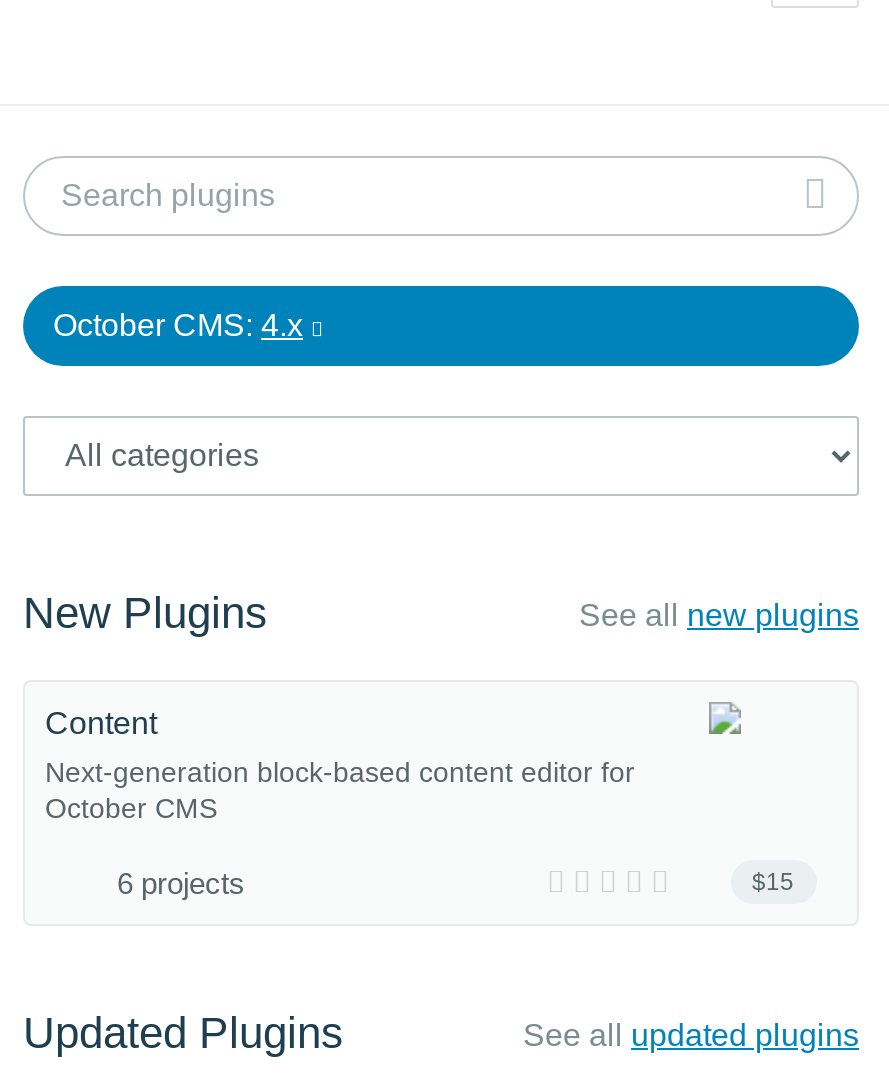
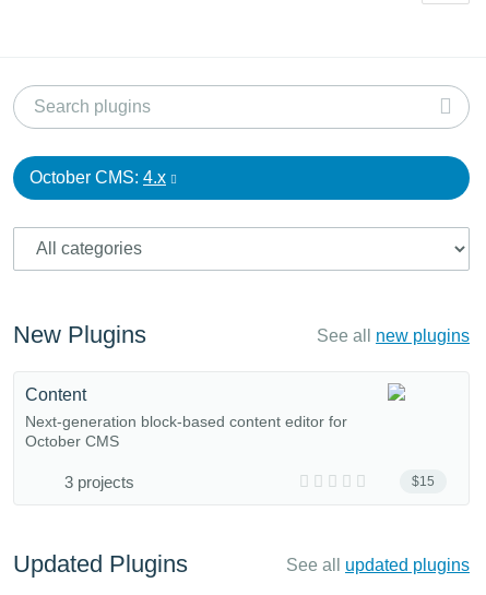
- 6 projects
+ 3 projects
